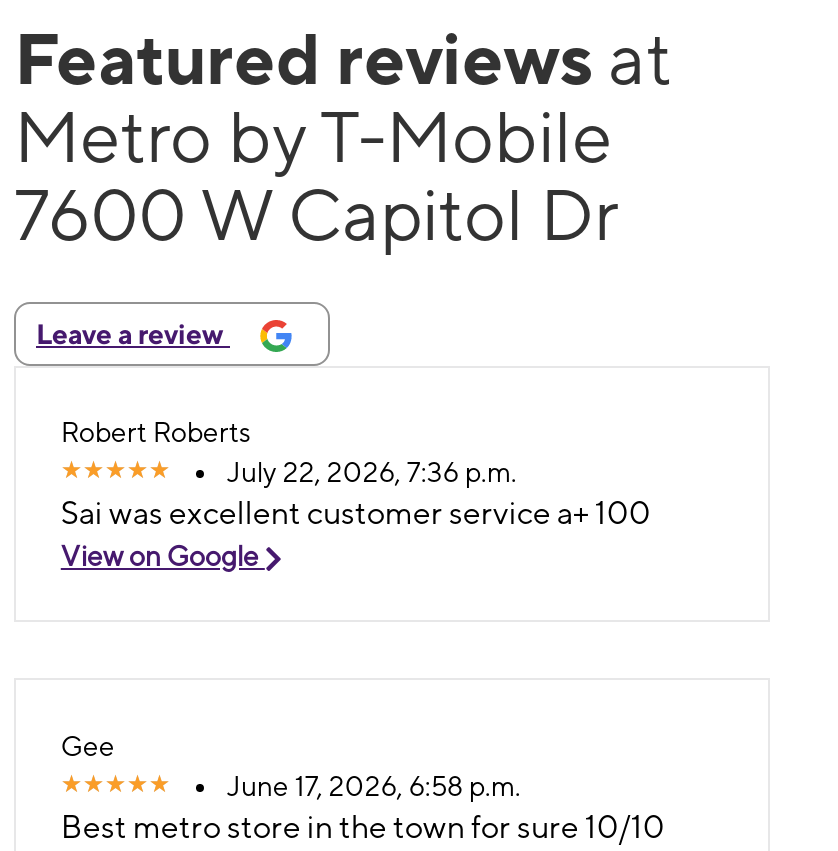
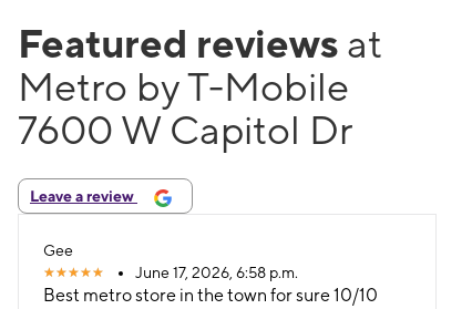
- Robert Roberts
- July 22, 2026, 7:36 p.m.
- Sai was excellent customer service a+ 100
- View on Google
